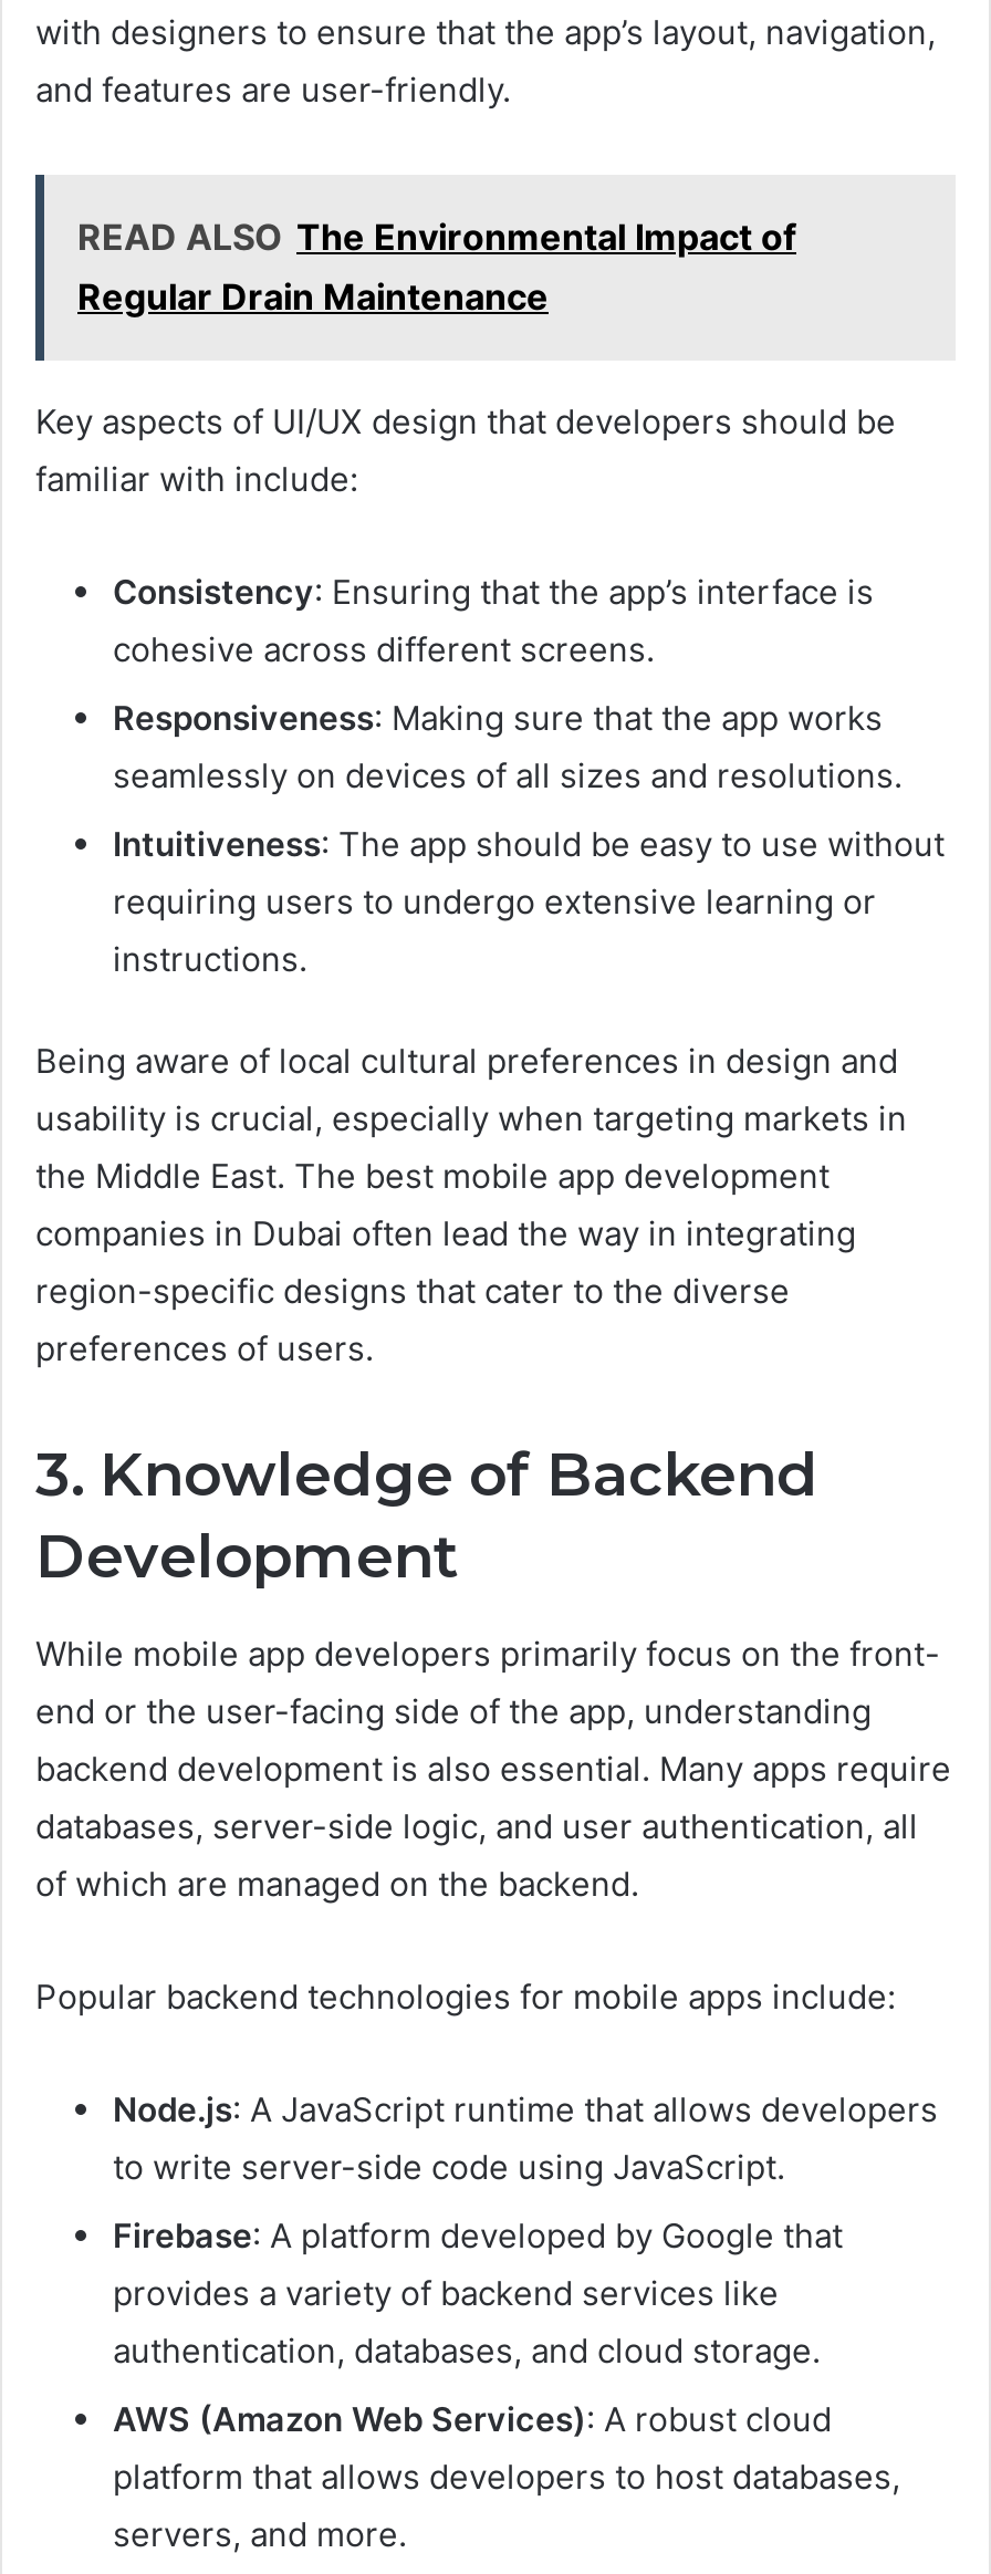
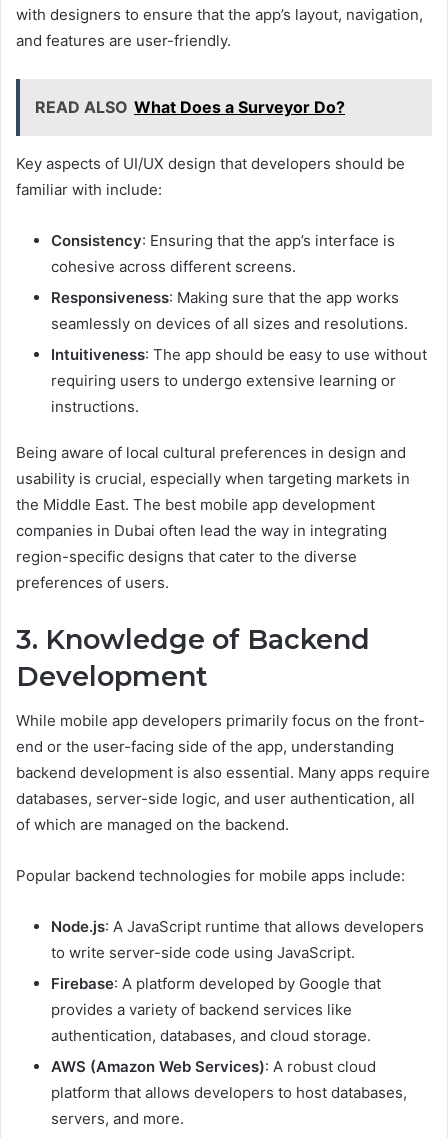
- READ ALSO The Environmental Impact of
- Regular Drain Maintenance
+ READ ALSO What Does a Surveyor Do?
